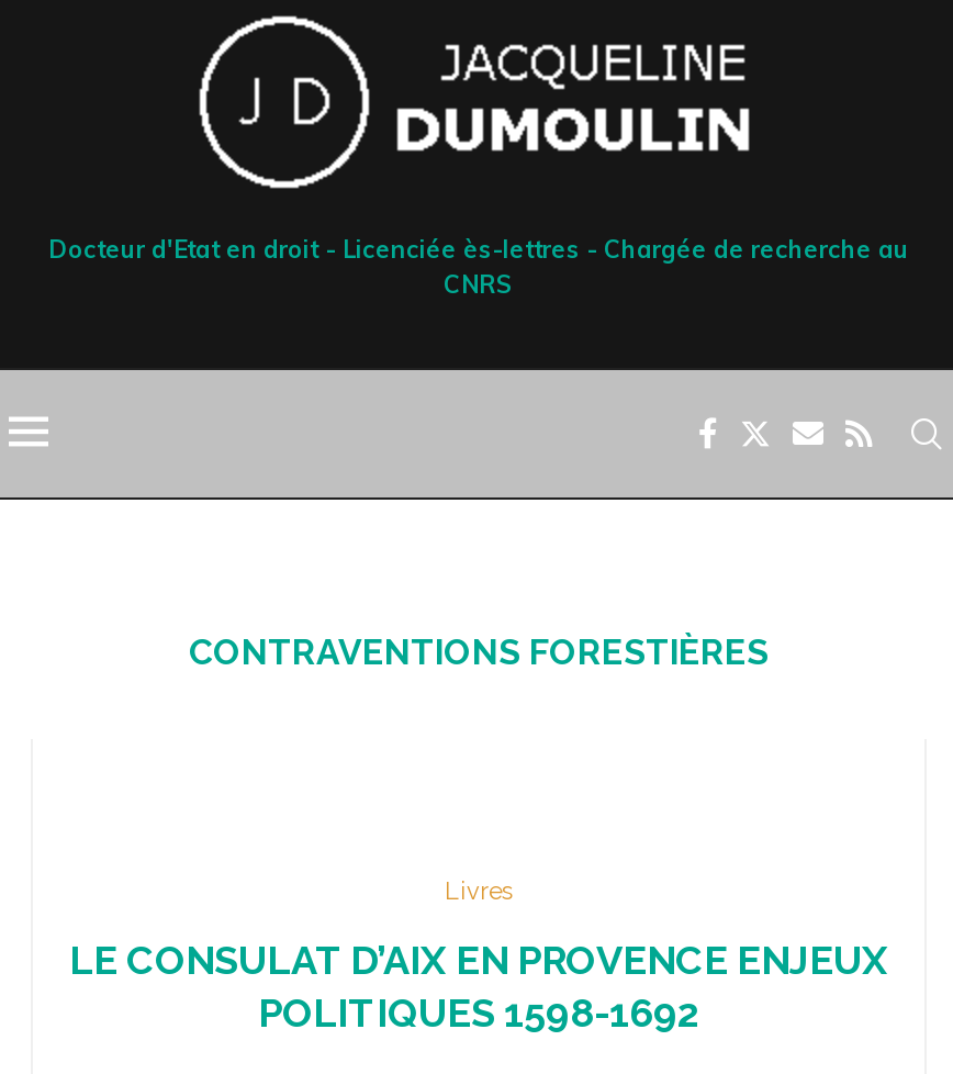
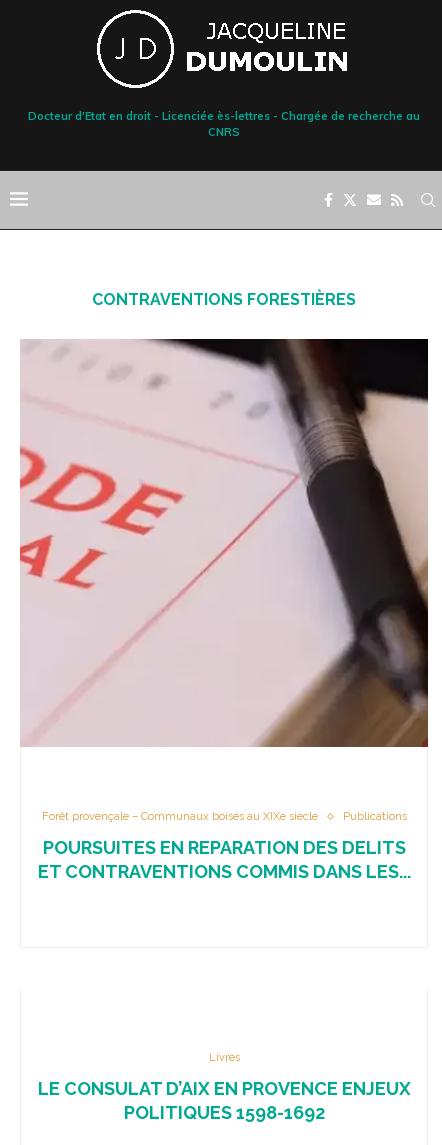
+ [image]

+ Forêt provençale – Communaux boisés au XIXe siècle
+ Publications
+ POURSUITES EN REPARATION DES DELITS
+ ET CONTRAVENTIONS COMMIS DANS LES...
